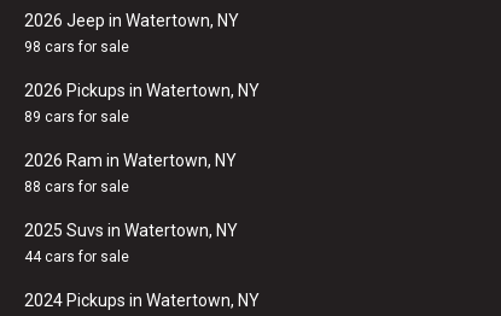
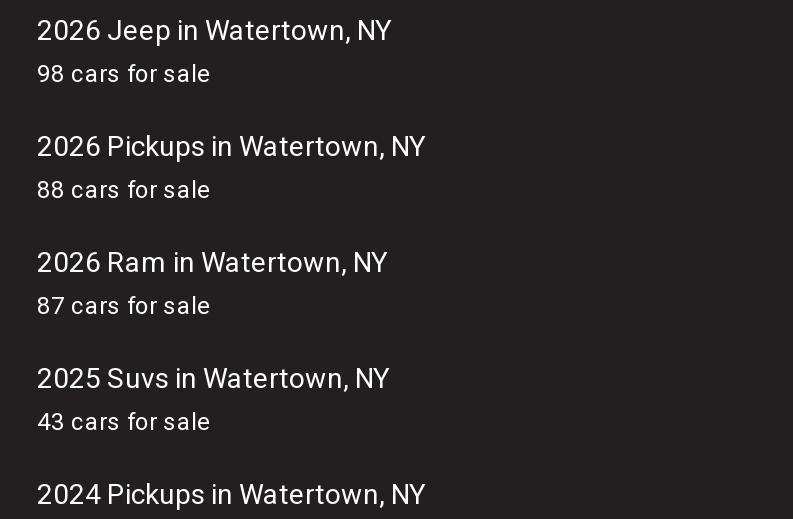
- 89 cars for sale
+ 88 cars for sale

- 88 cars for sale
+ 87 cars for sale

- 44 cars for sale
+ 43 cars for sale
